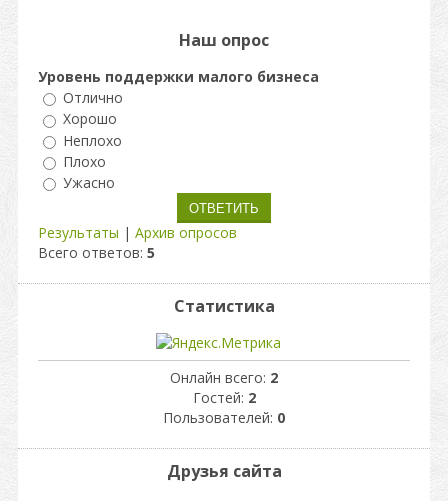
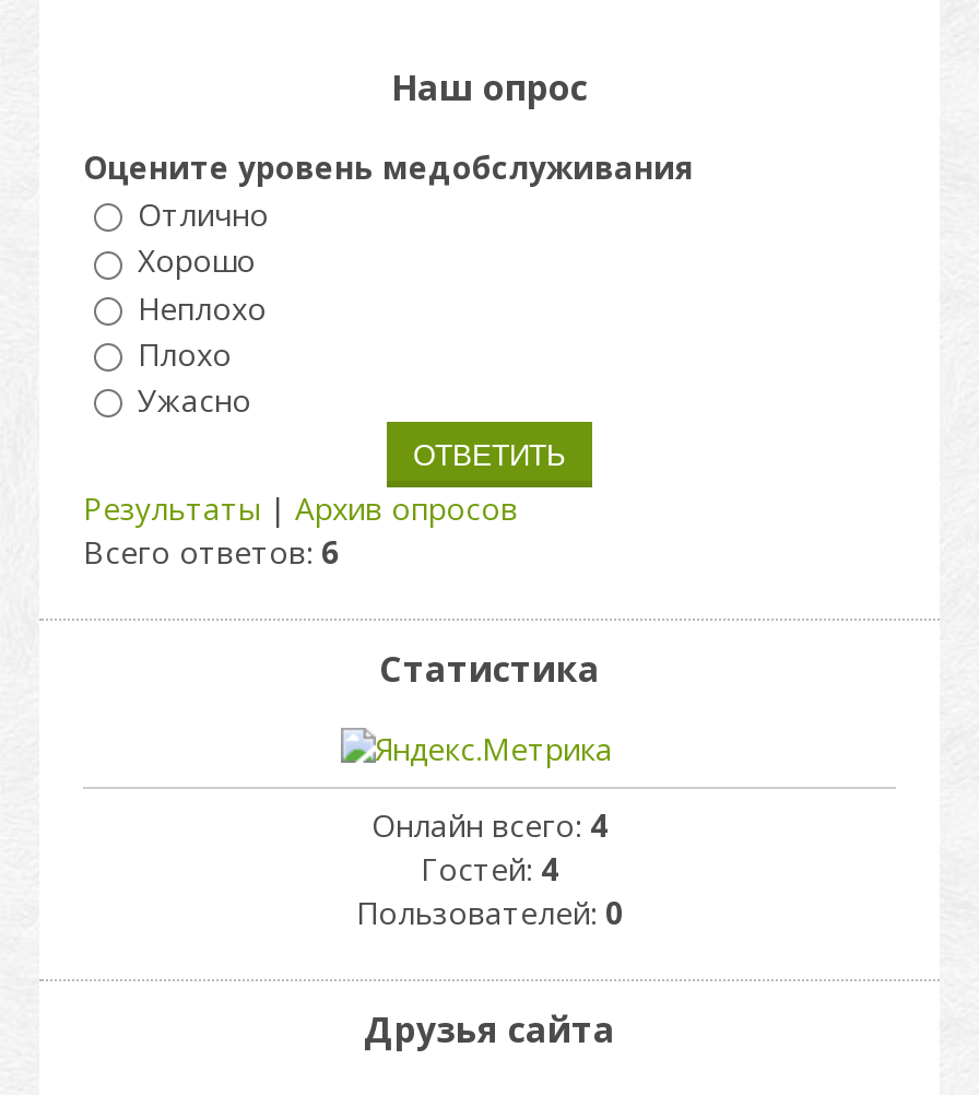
- Уровень поддержки малого бизнеса
+ Оцените уровень медобслуживания

- Всего ответов: 5
+ Всего ответов: 6

- Онлайн всего: 2
+ Онлайн всего: 4

- Гостей: 2
+ Гостей: 4
